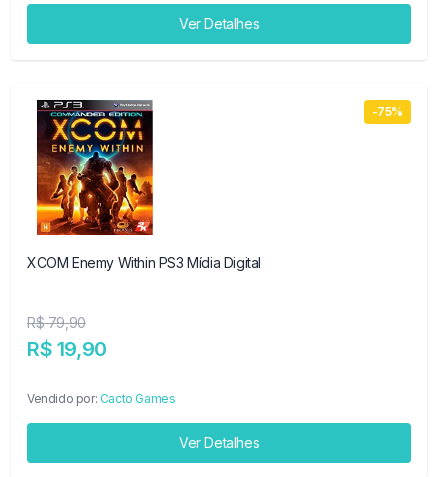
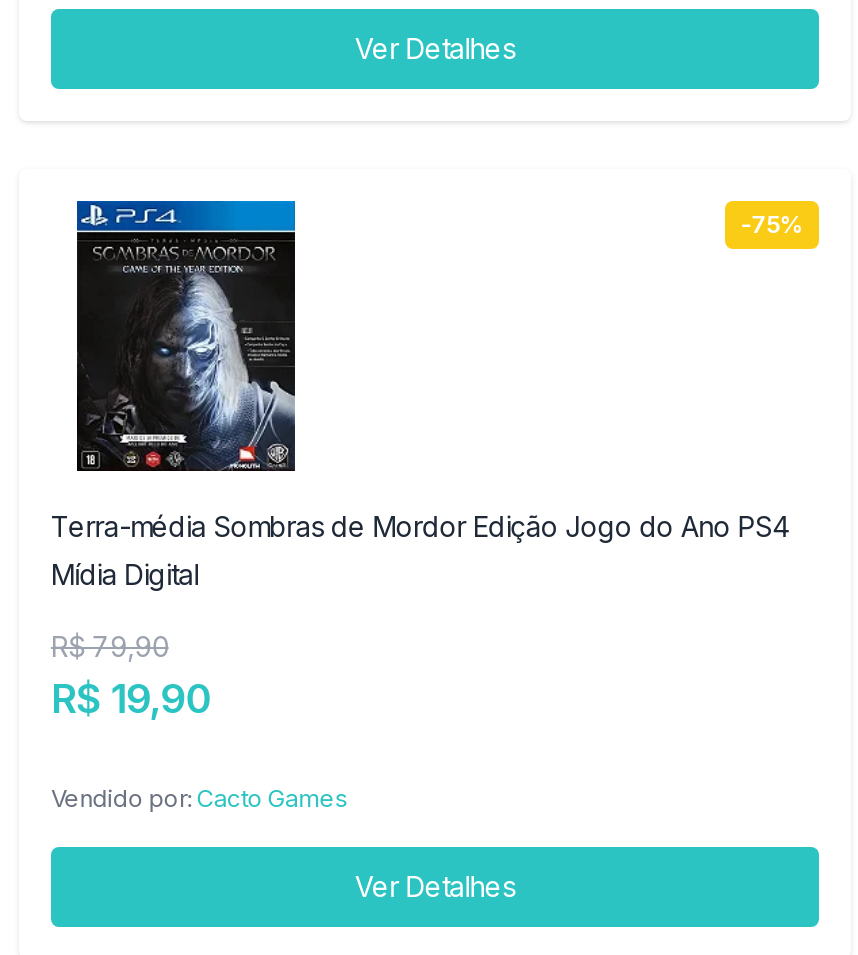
- [image]
- XCOM Enemy Within PS3 Mídia Digital
+ [image]
+ Terra-média Sombras de Mordor Edição Jogo do Ano PS4
+ Mídia Digital
